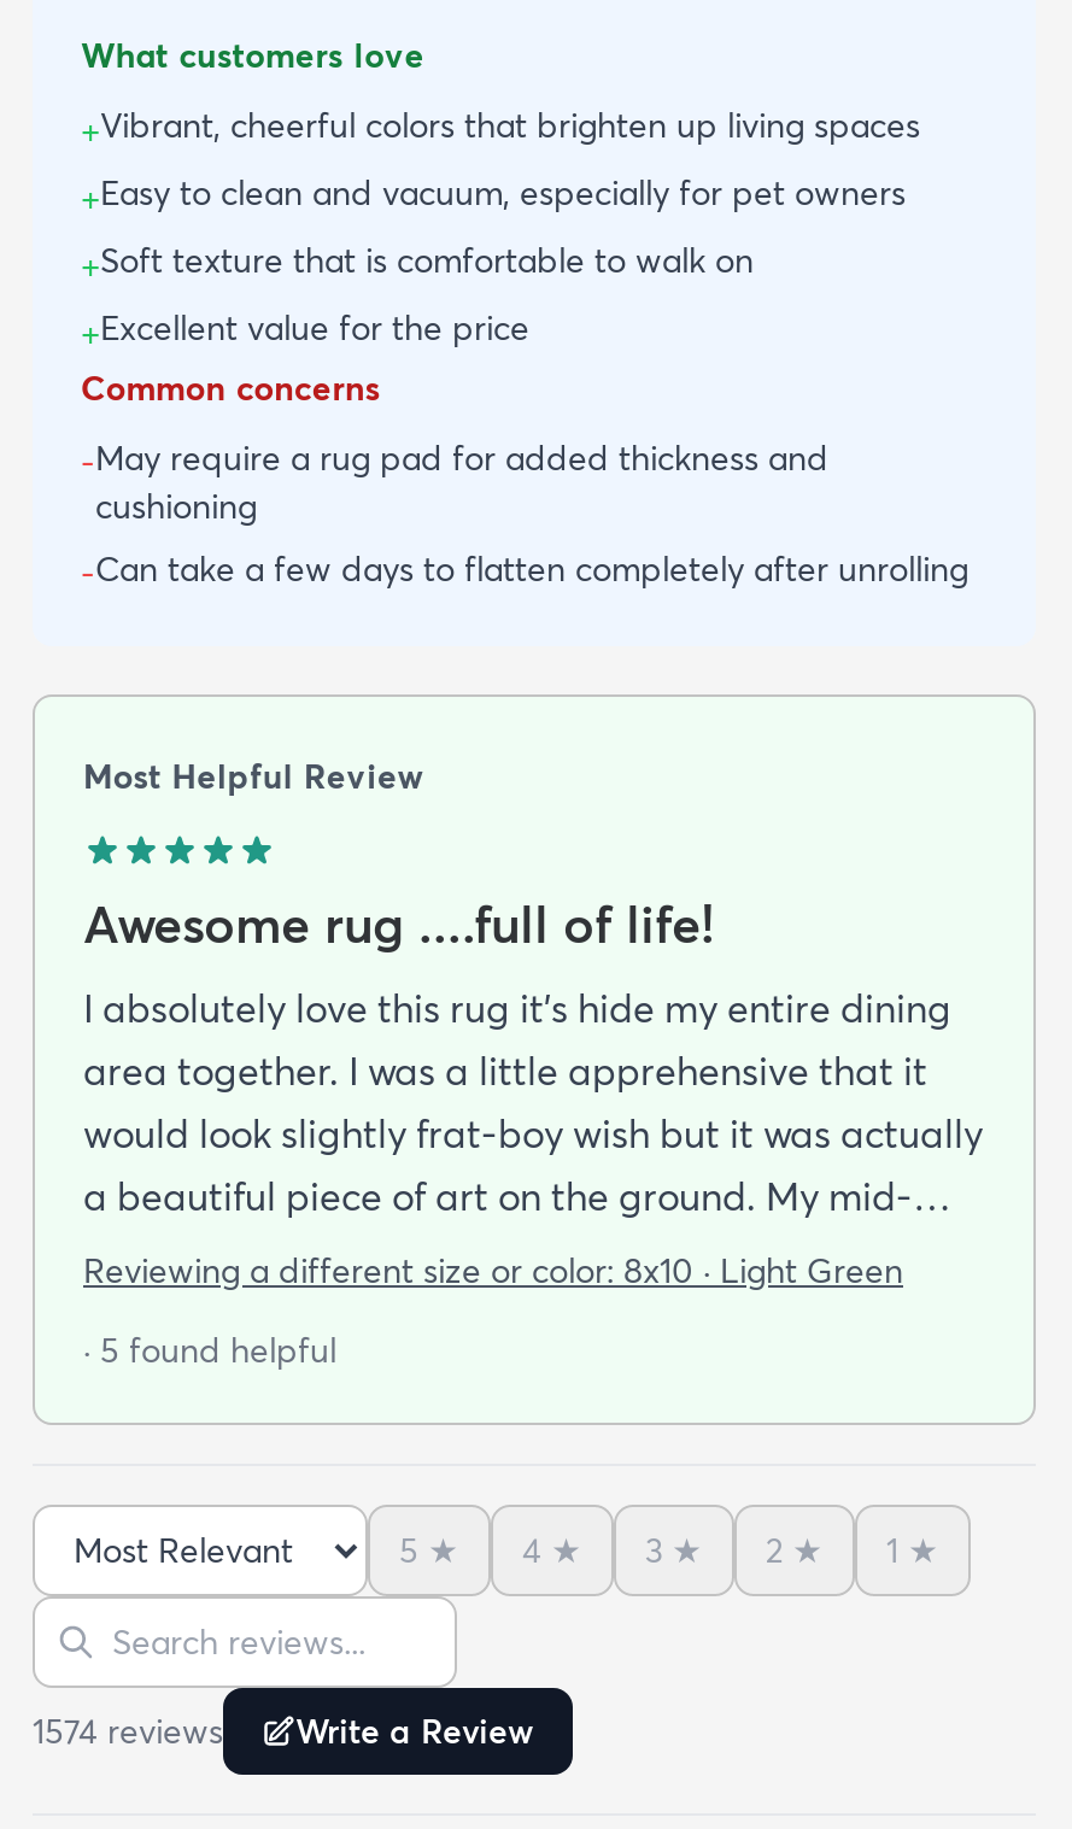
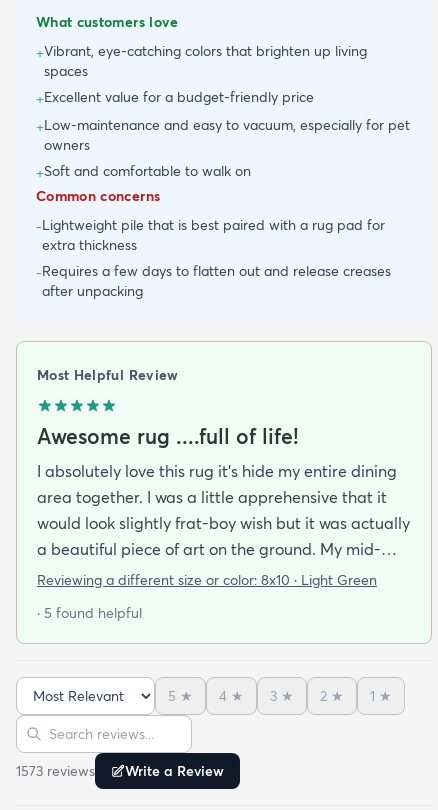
- +Vibrant, cheerful colors that brighten up living spaces
- +Easy to clean and vacuum, especially for pet owners
- +Soft texture that is comfortable to walk on
- +Excellent value for the price
+ +Vibrant, eye-catching colors that brighten up living
+ spaces
+ +Excellent value for a budget-friendly price
+ +Low-maintenance and easy to vacuum, especially for pet
+ owners
+ +Soft and comfortable to walk on

- -May require a rug pad for added thickness and
- cushioning
- -Can take a few days to flatten completely after unrolling
+ -Lightweight pile that is best paired with a rug pad for
+ extra thickness
+ -Requires a few days to flatten out and release creases
+ after unpacking

- 1574 reviews Write a Review
+ 1573 reviews Write a Review
